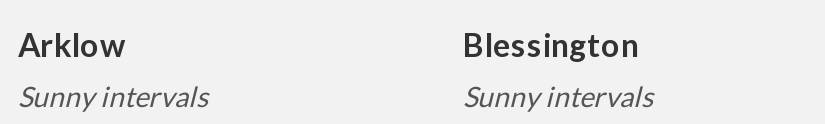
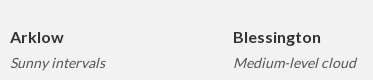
- Sunny intervals
+ Medium-level cloud
